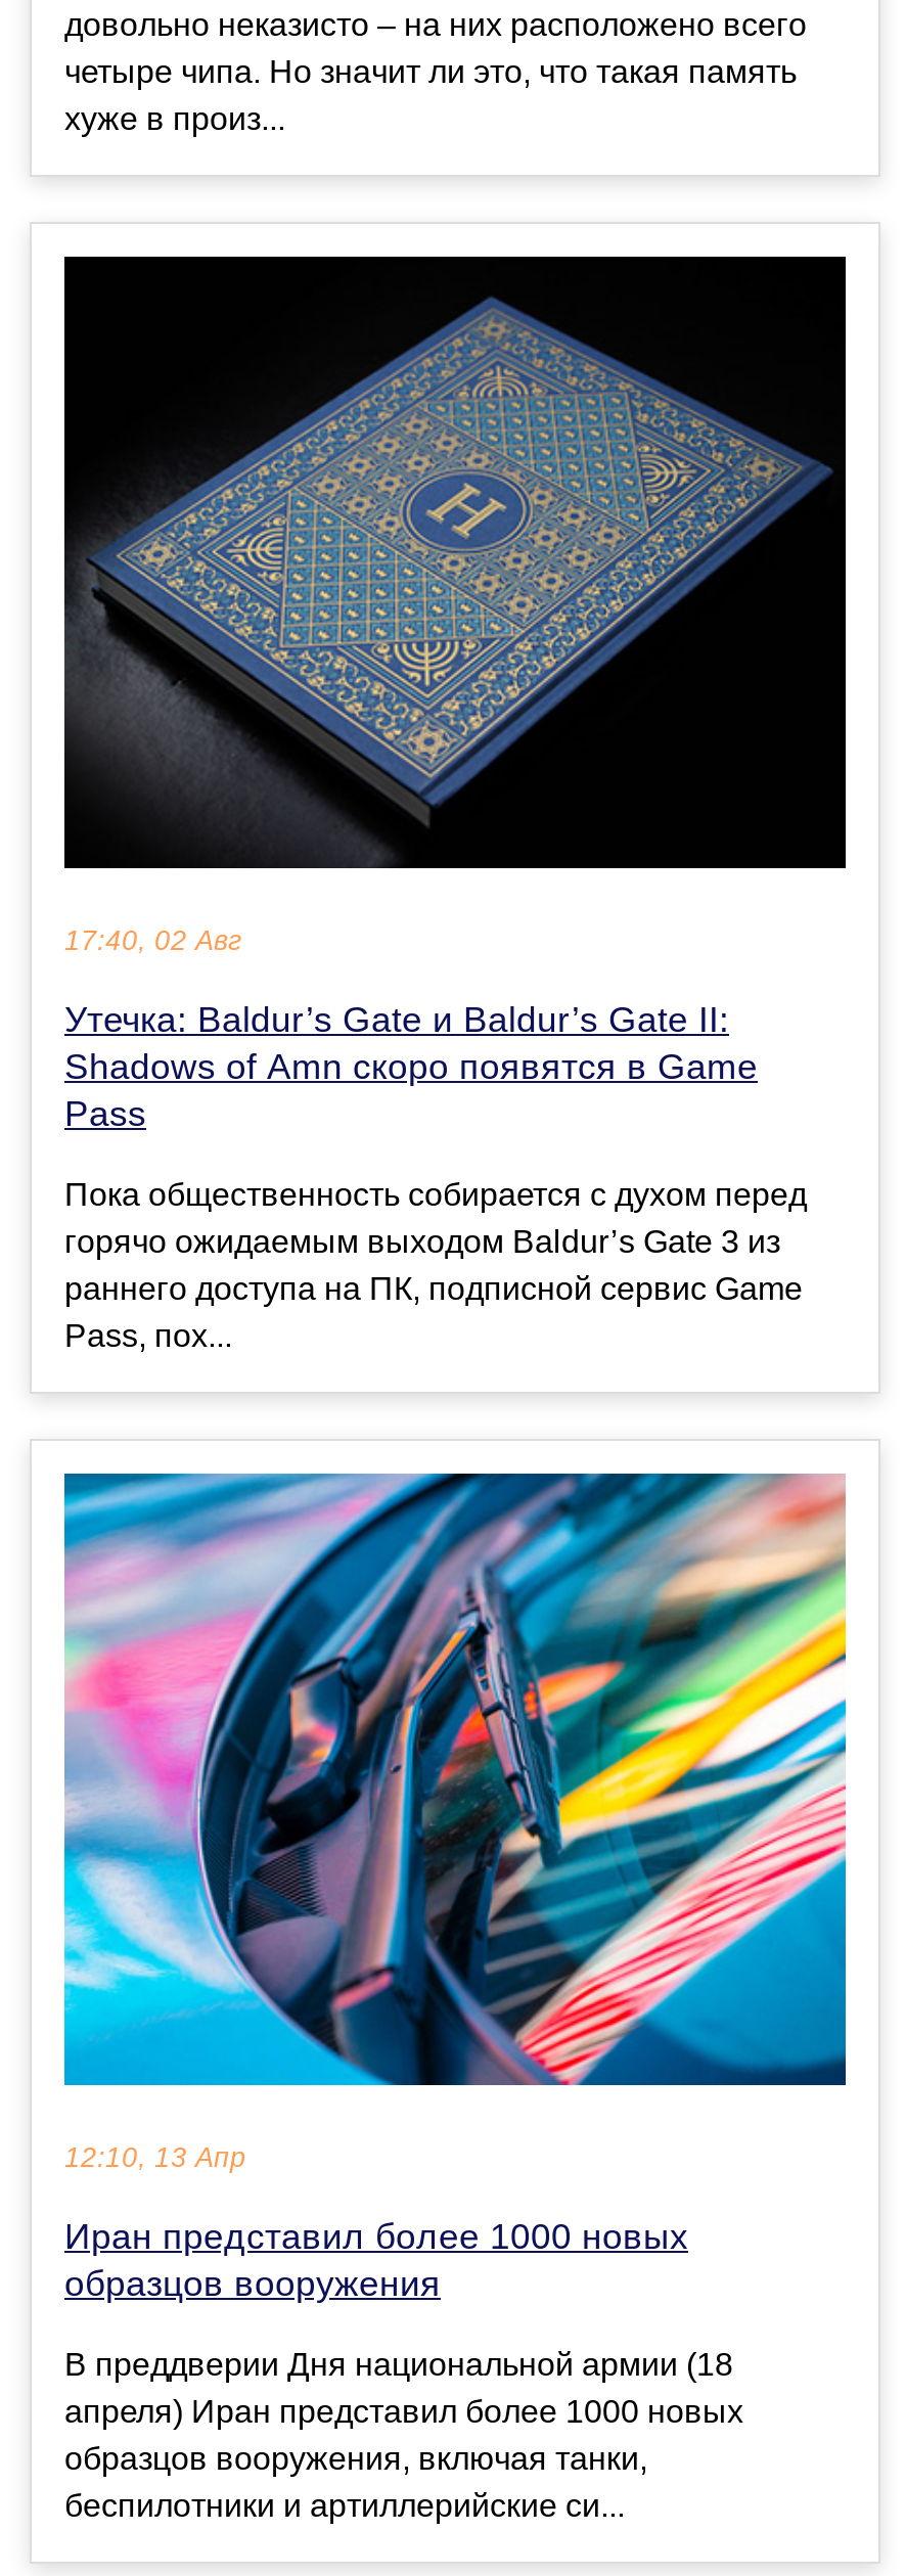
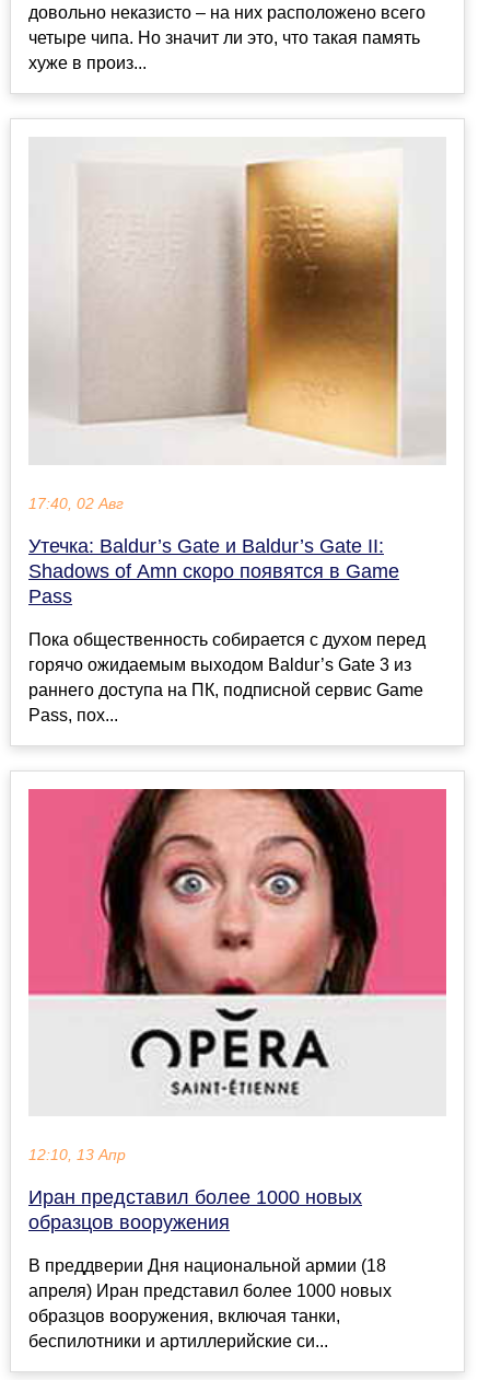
- [image]
+ [image]

- [image]
+ [image]
